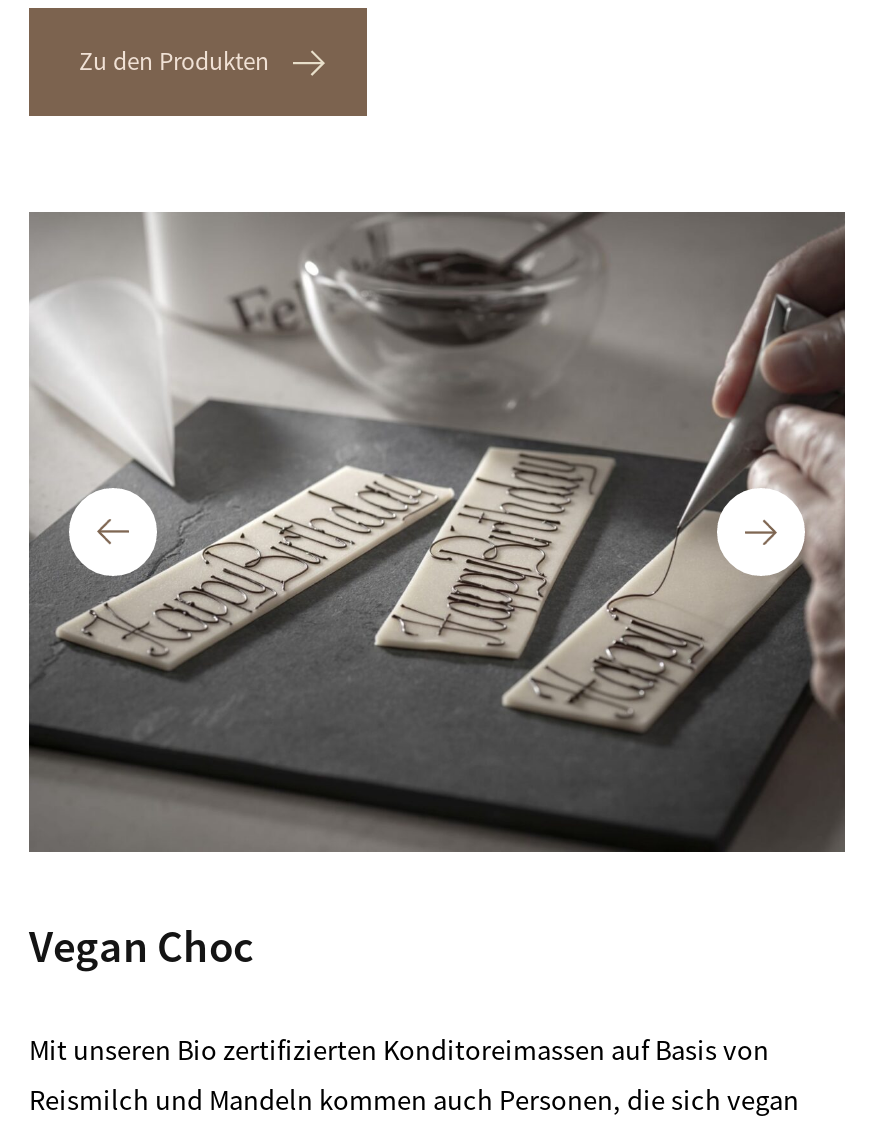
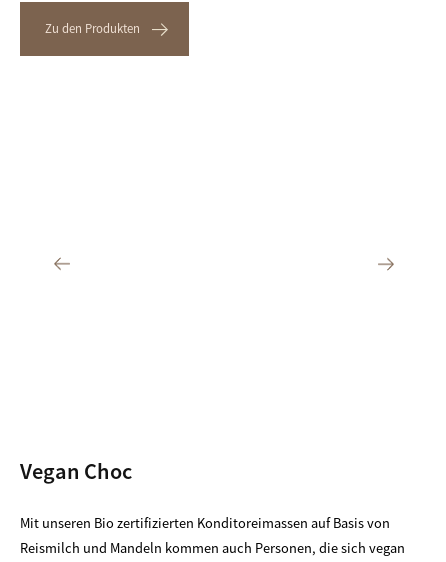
- [image]
